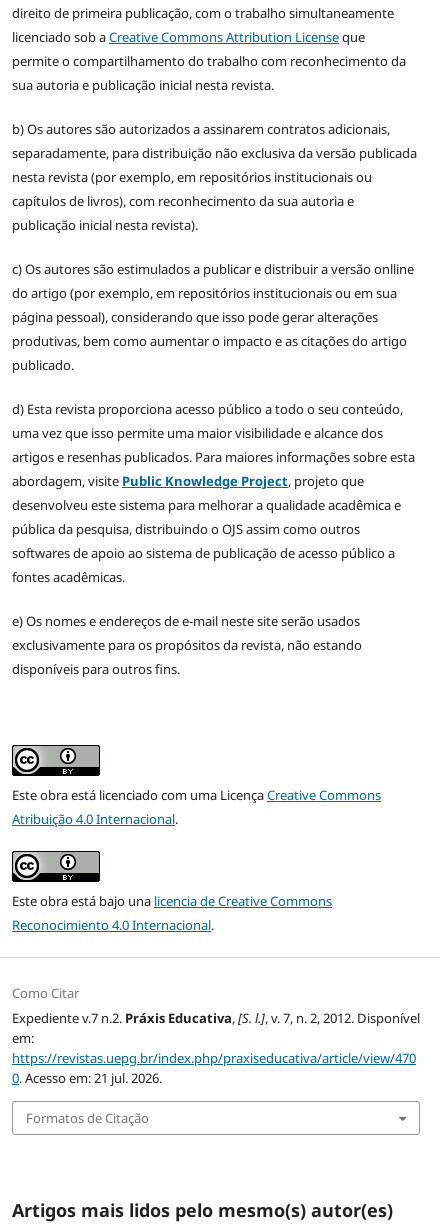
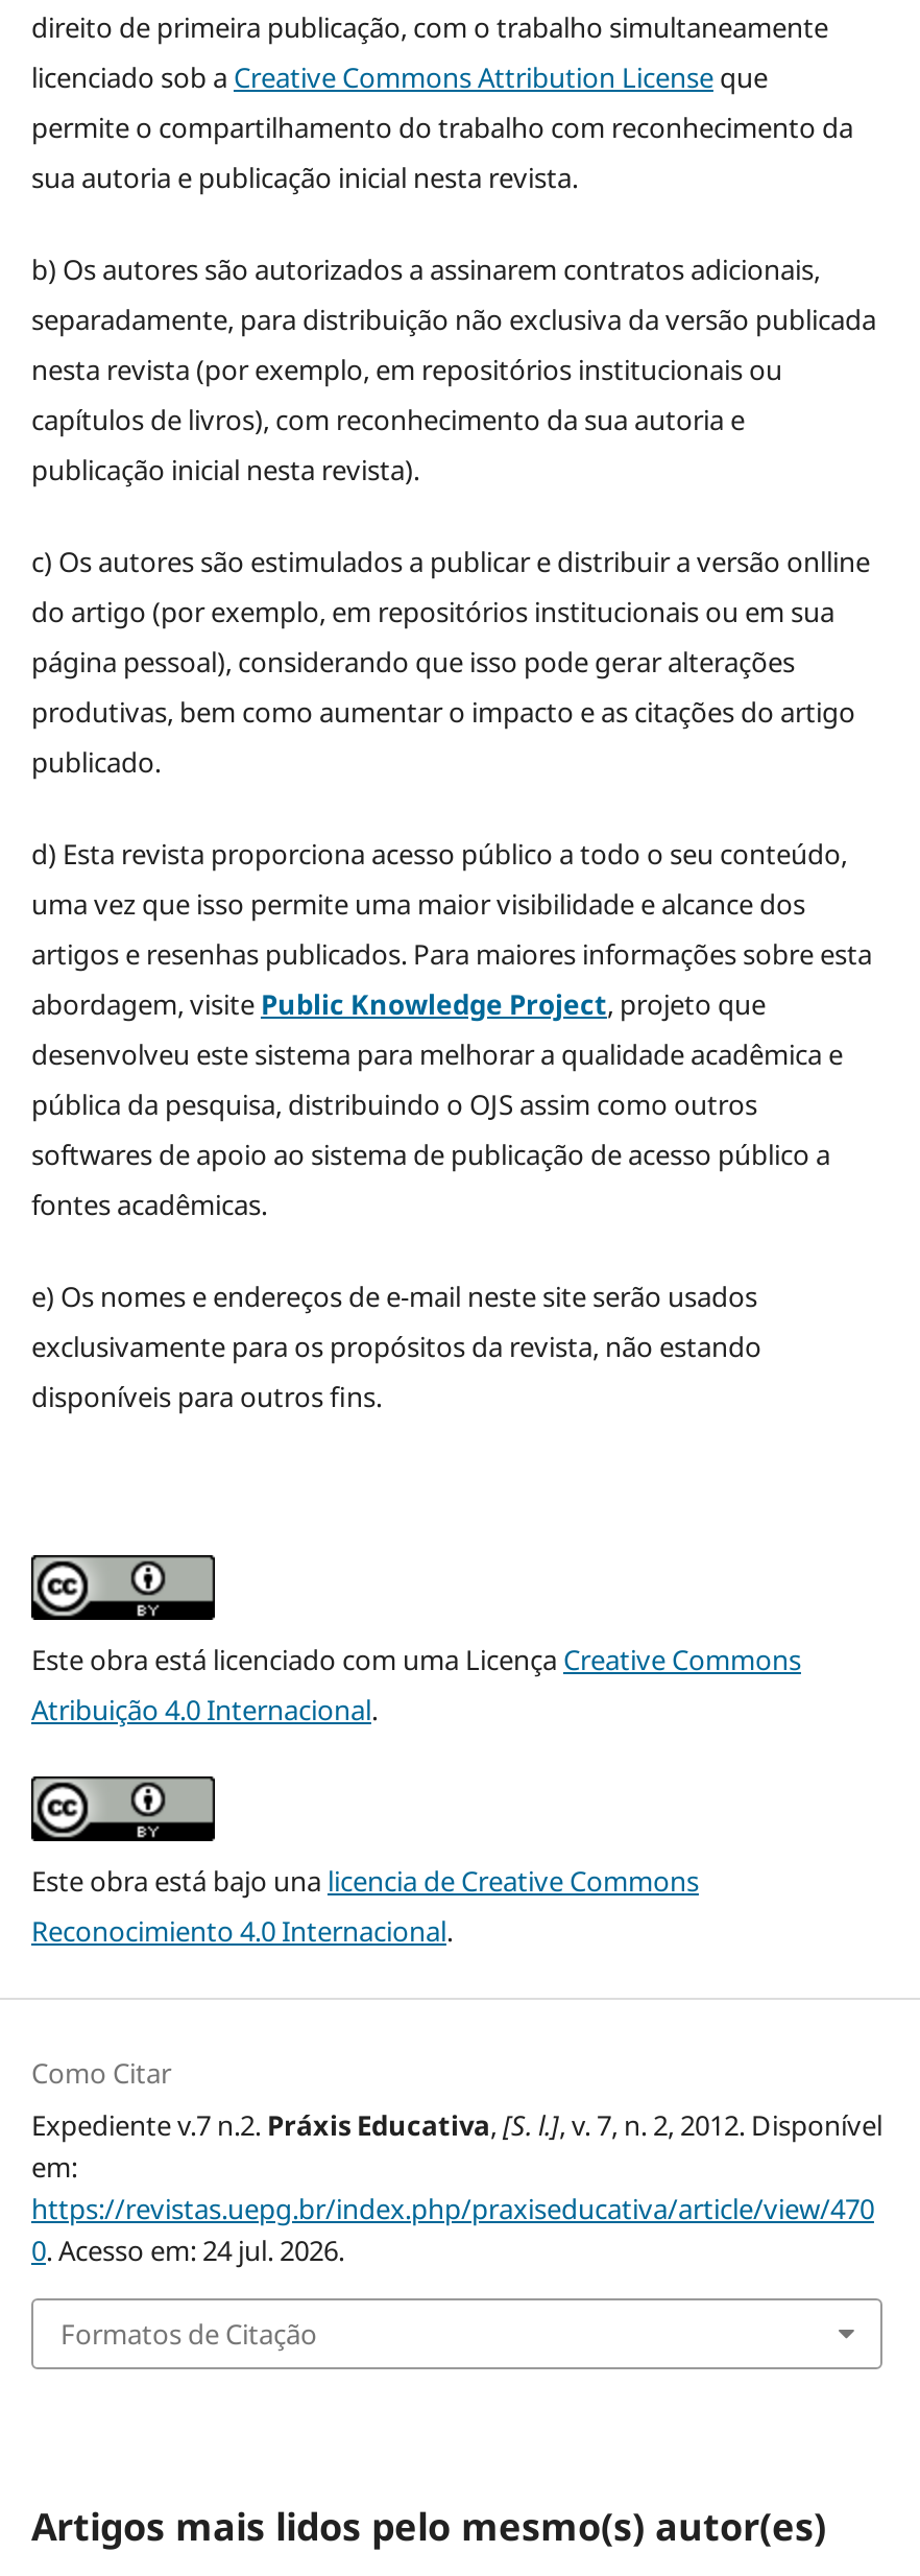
- 0. Acesso em: 21 jul. 2026.
+ 0. Acesso em: 24 jul. 2026.
